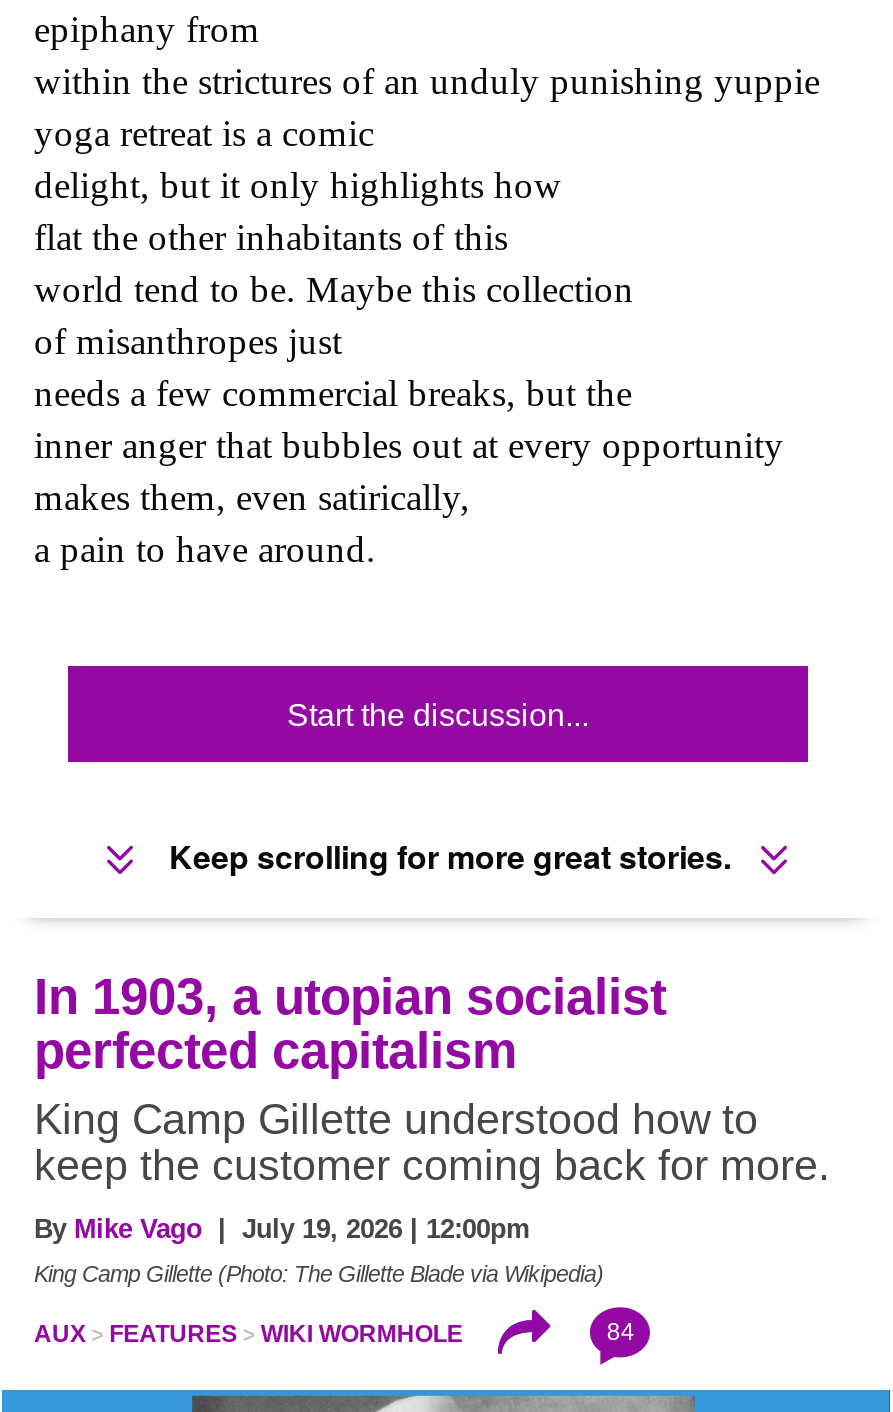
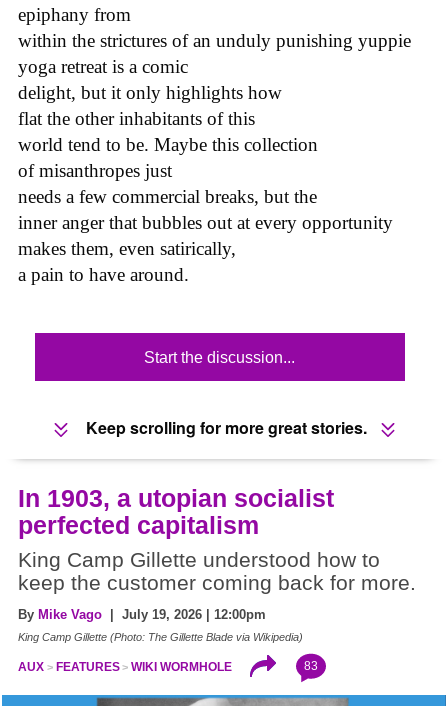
- 84
+ 83
